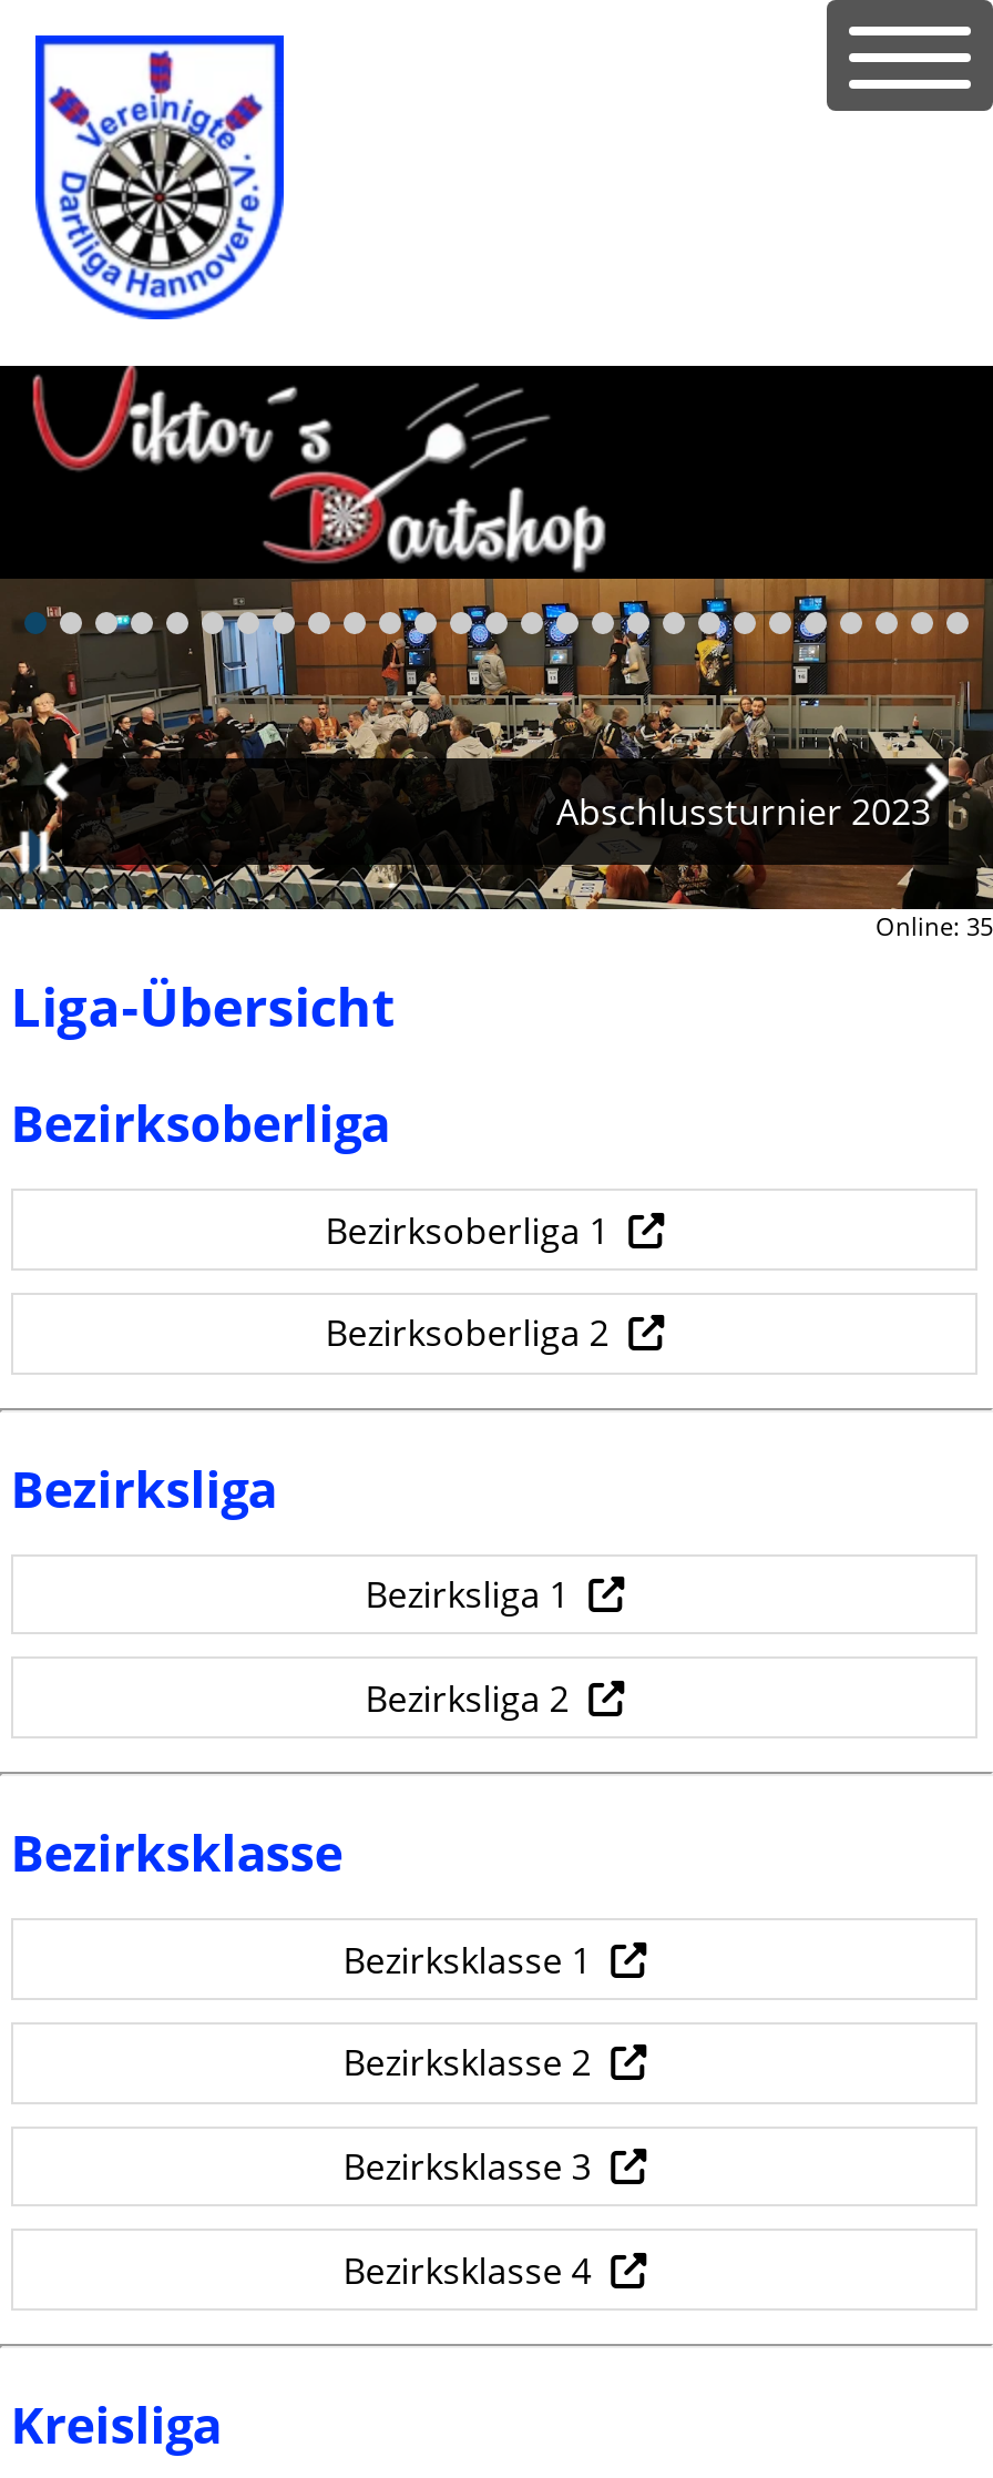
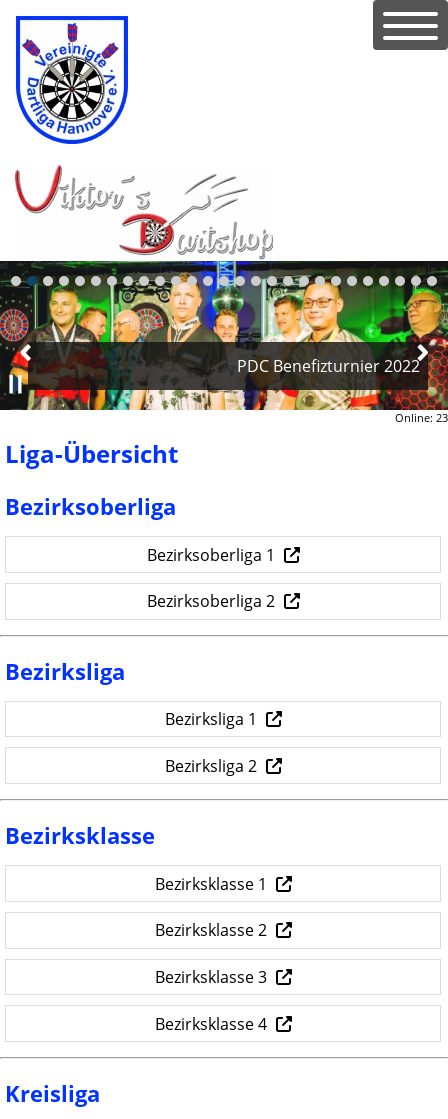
- [image]
- Abschlussturnier 2023
+ [image]
+ PDC Benefizturnier 2022

- Online: 35
+ Online: 23
